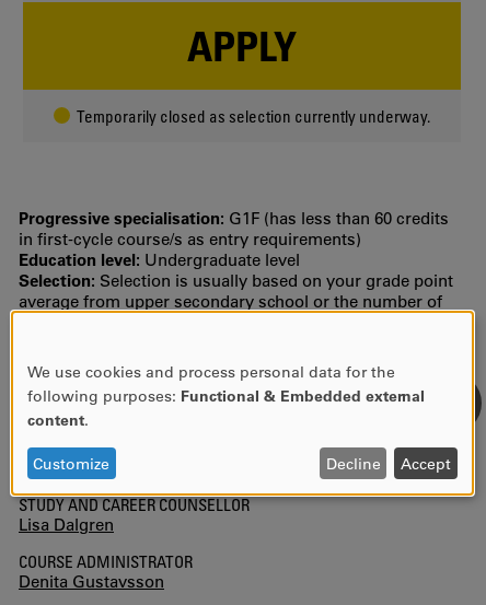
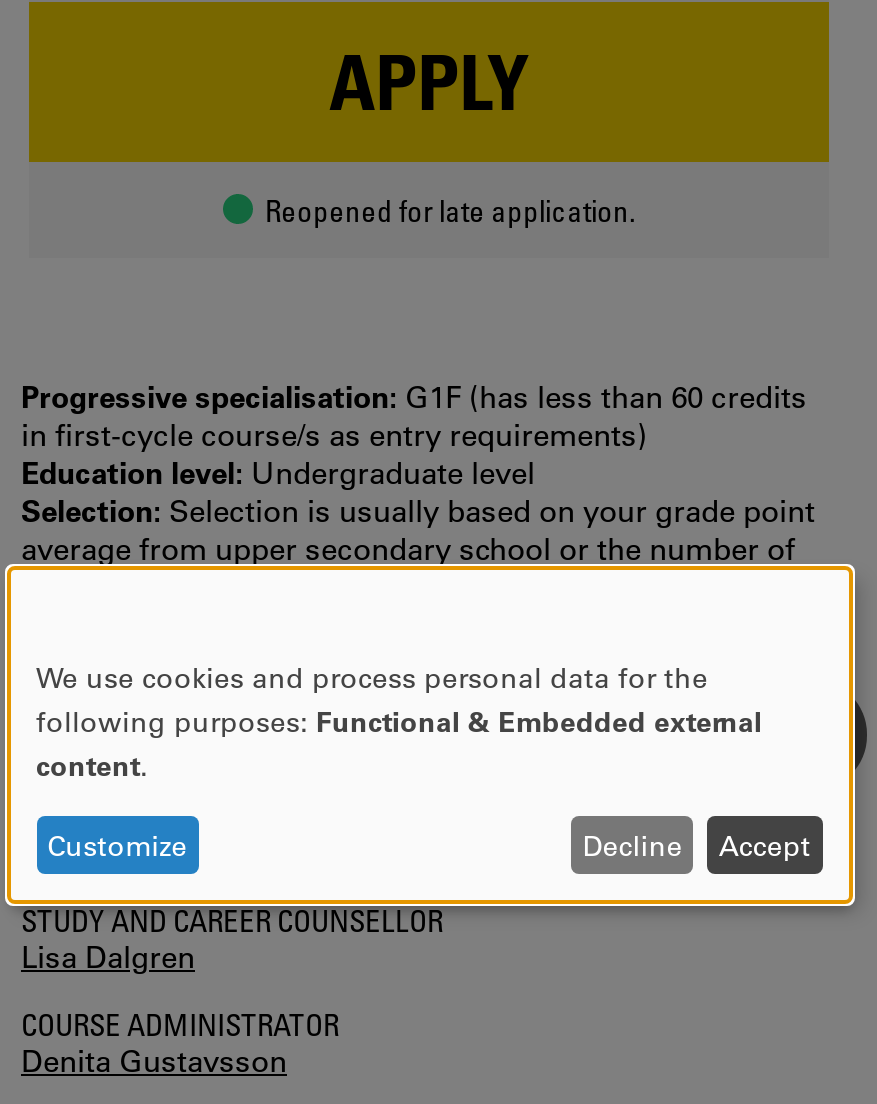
- Temporarily closed as selection currently underway.
+ Reopened for late application.
